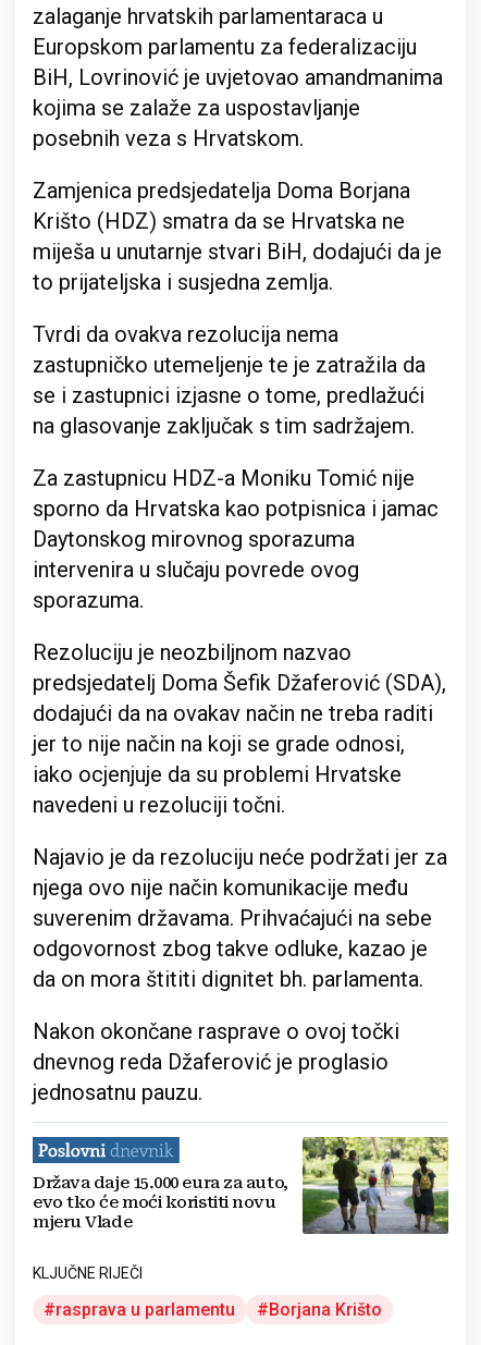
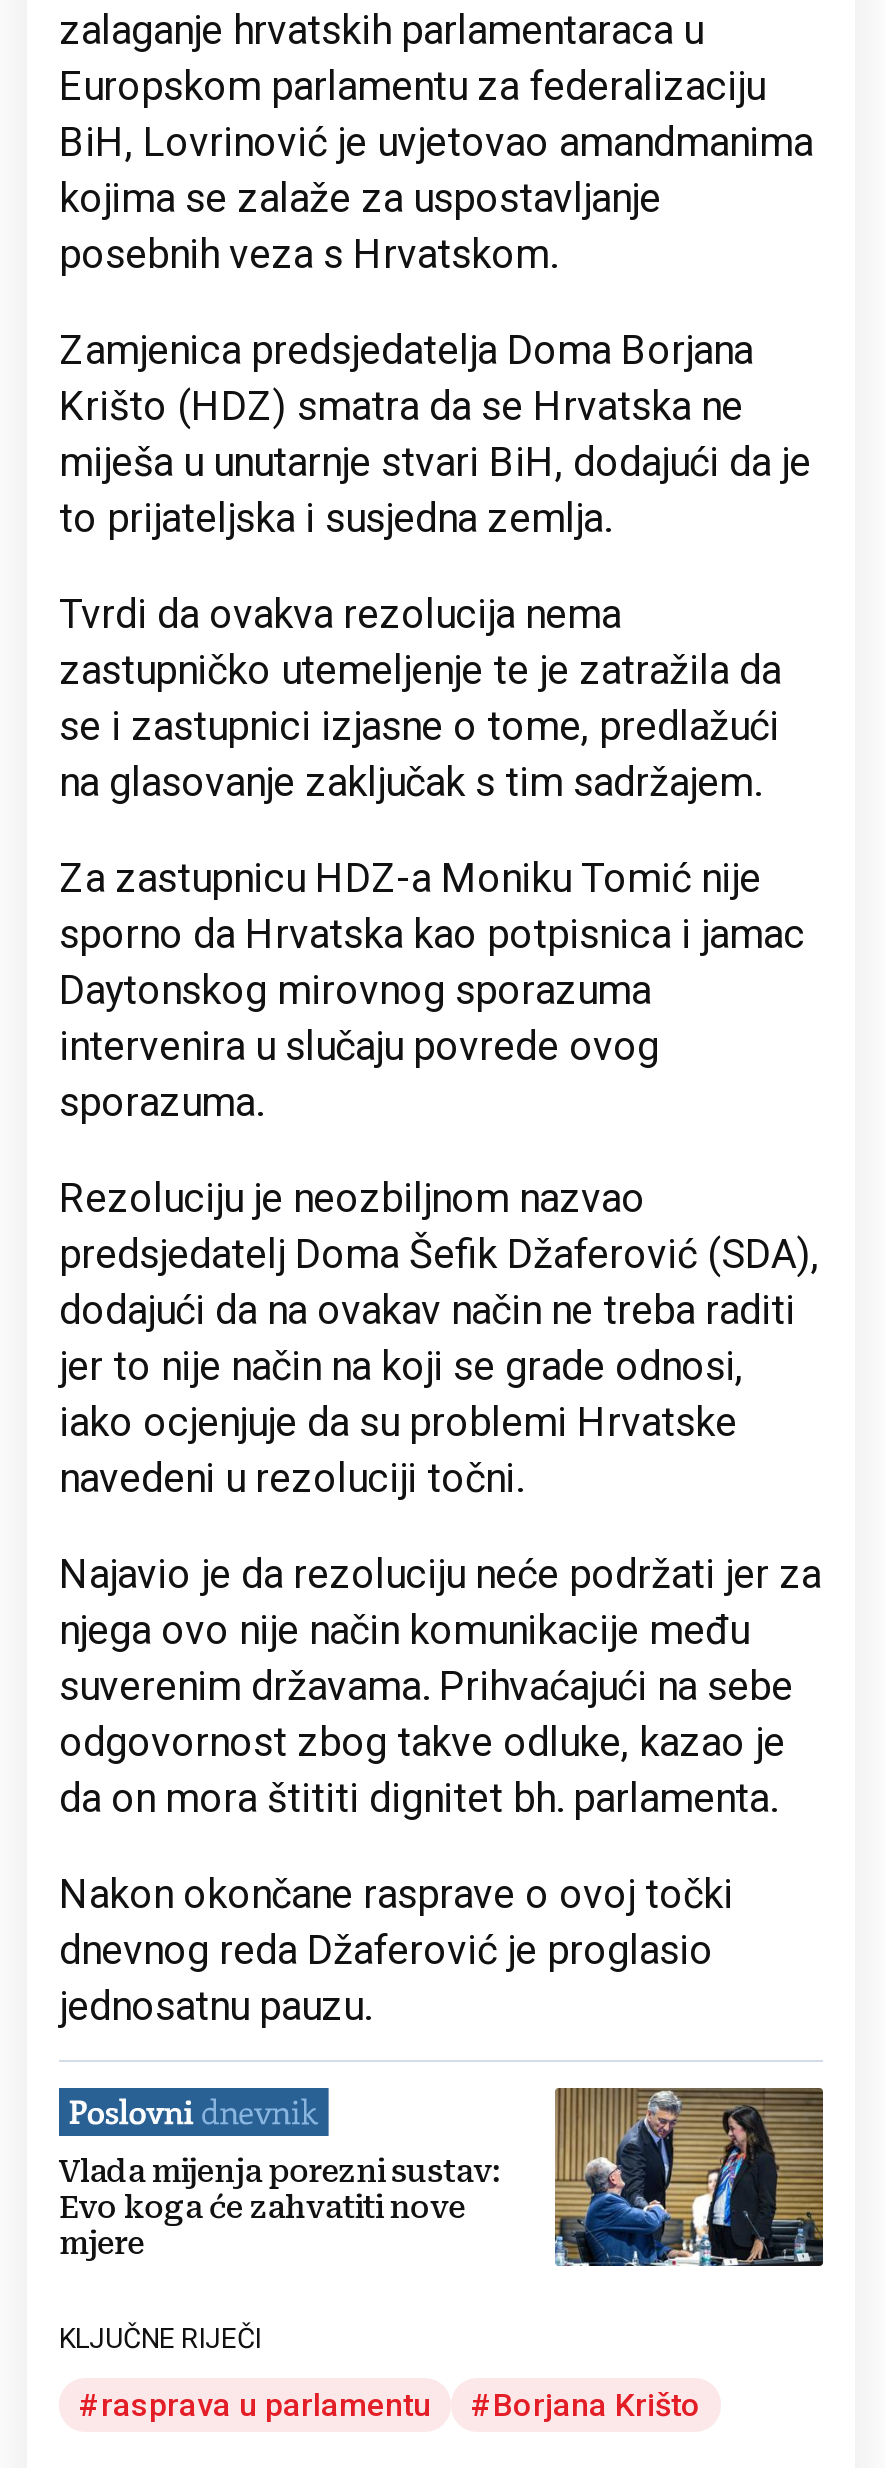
- [image]
- Država daje 15.000 eura za auto,
- evo tko će moći koristiti novu
- mjeru Vlade
+ [image]
+ Vlada mijenja porezni sustav:
+ Evo koga će zahvatiti nove
+ mjere
